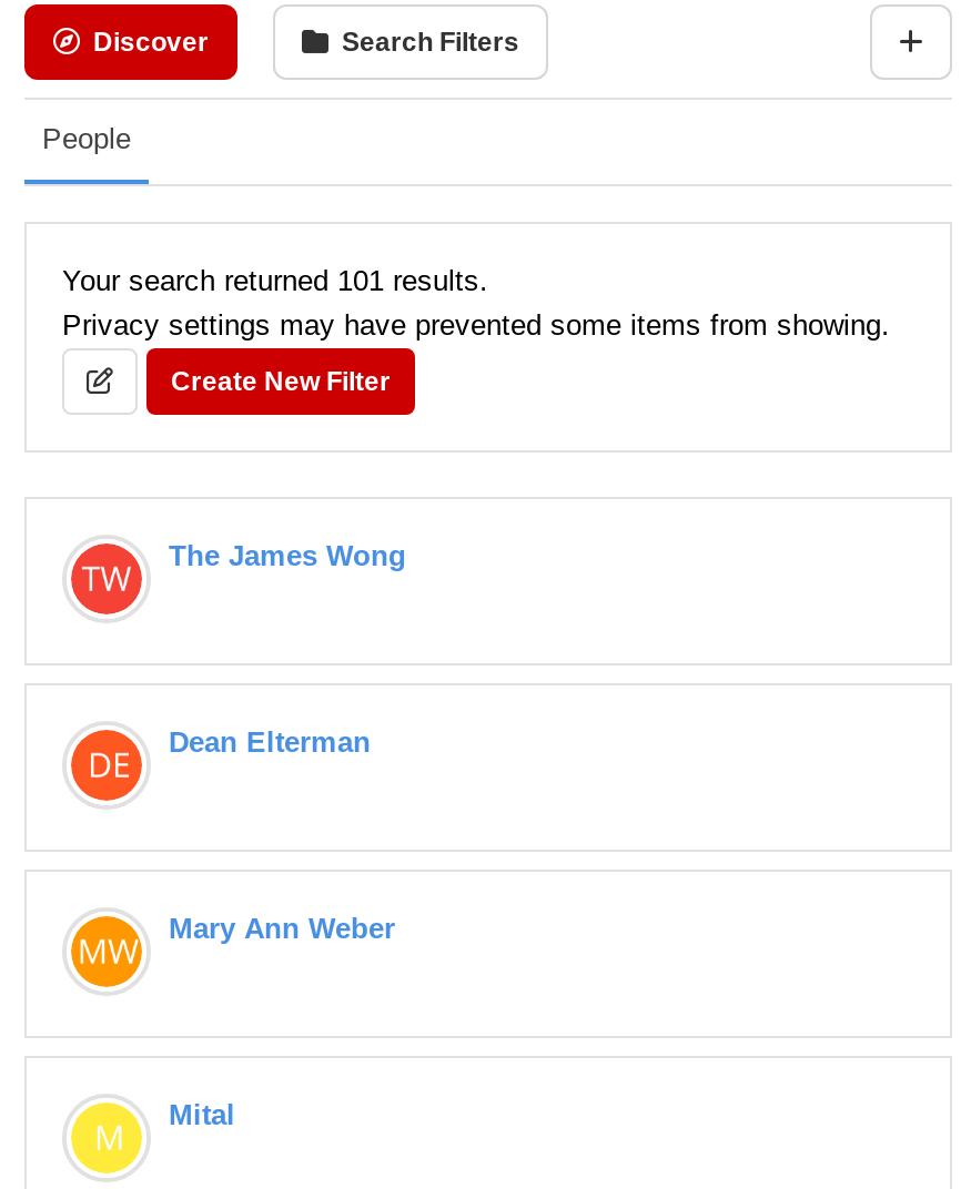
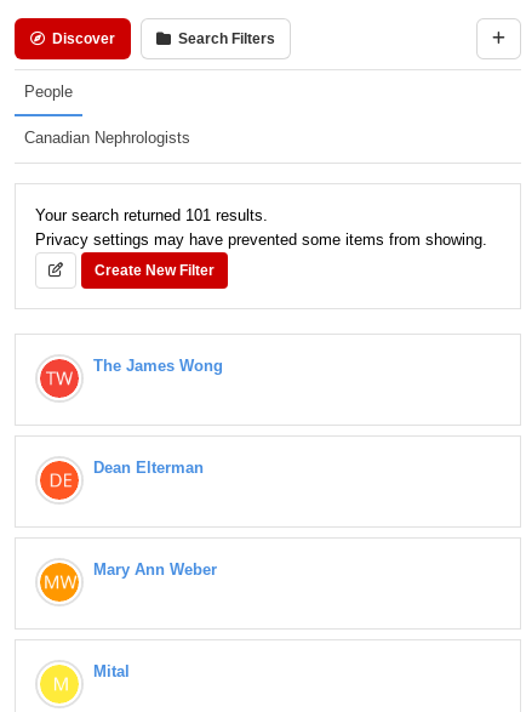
+ Canadian Nephrologists
